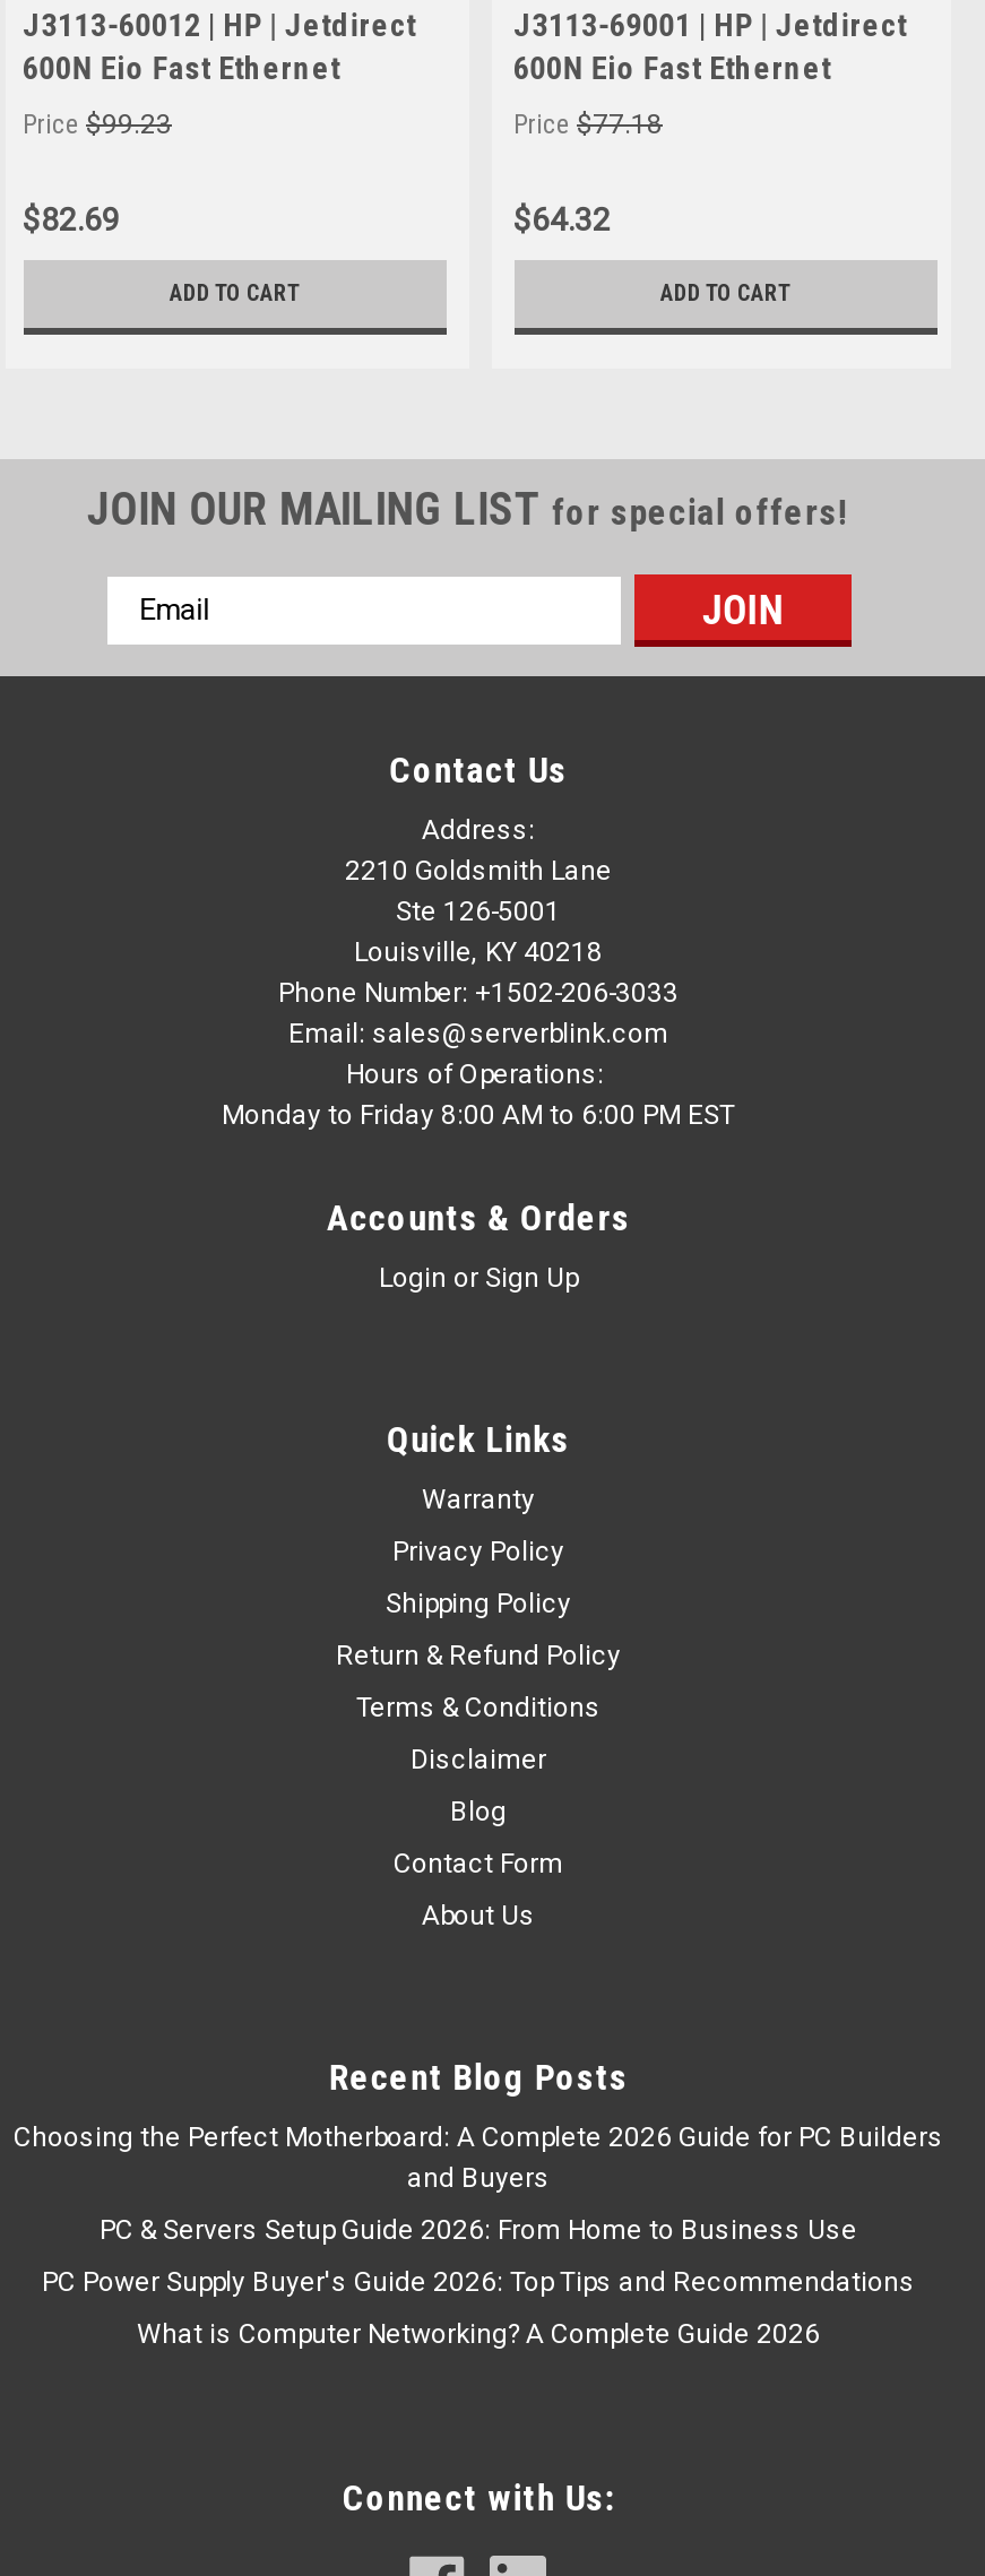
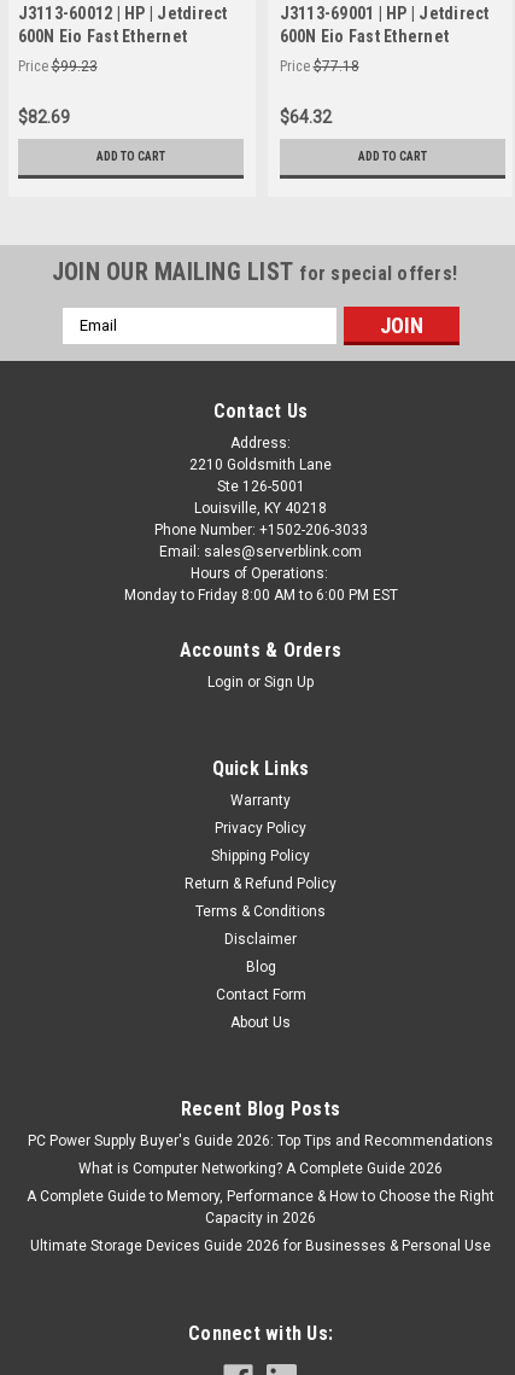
- Choosing the Perfect Motherboard: A Complete 2026 Guide for PC Builders
- and Buyers
- PC & Servers Setup Guide 2026: From Home to Business Use

moved up: PC Power Supply Buyer's Guide 2026: Top Tips and Recommendations | What is Computer Networking? A Complete Guide 2026

+ A Complete Guide to Memory, Performance & How to Choose the Right
+ Capacity in 2026
+ Ultimate Storage Devices Guide 2026 for Businesses & Personal Use
